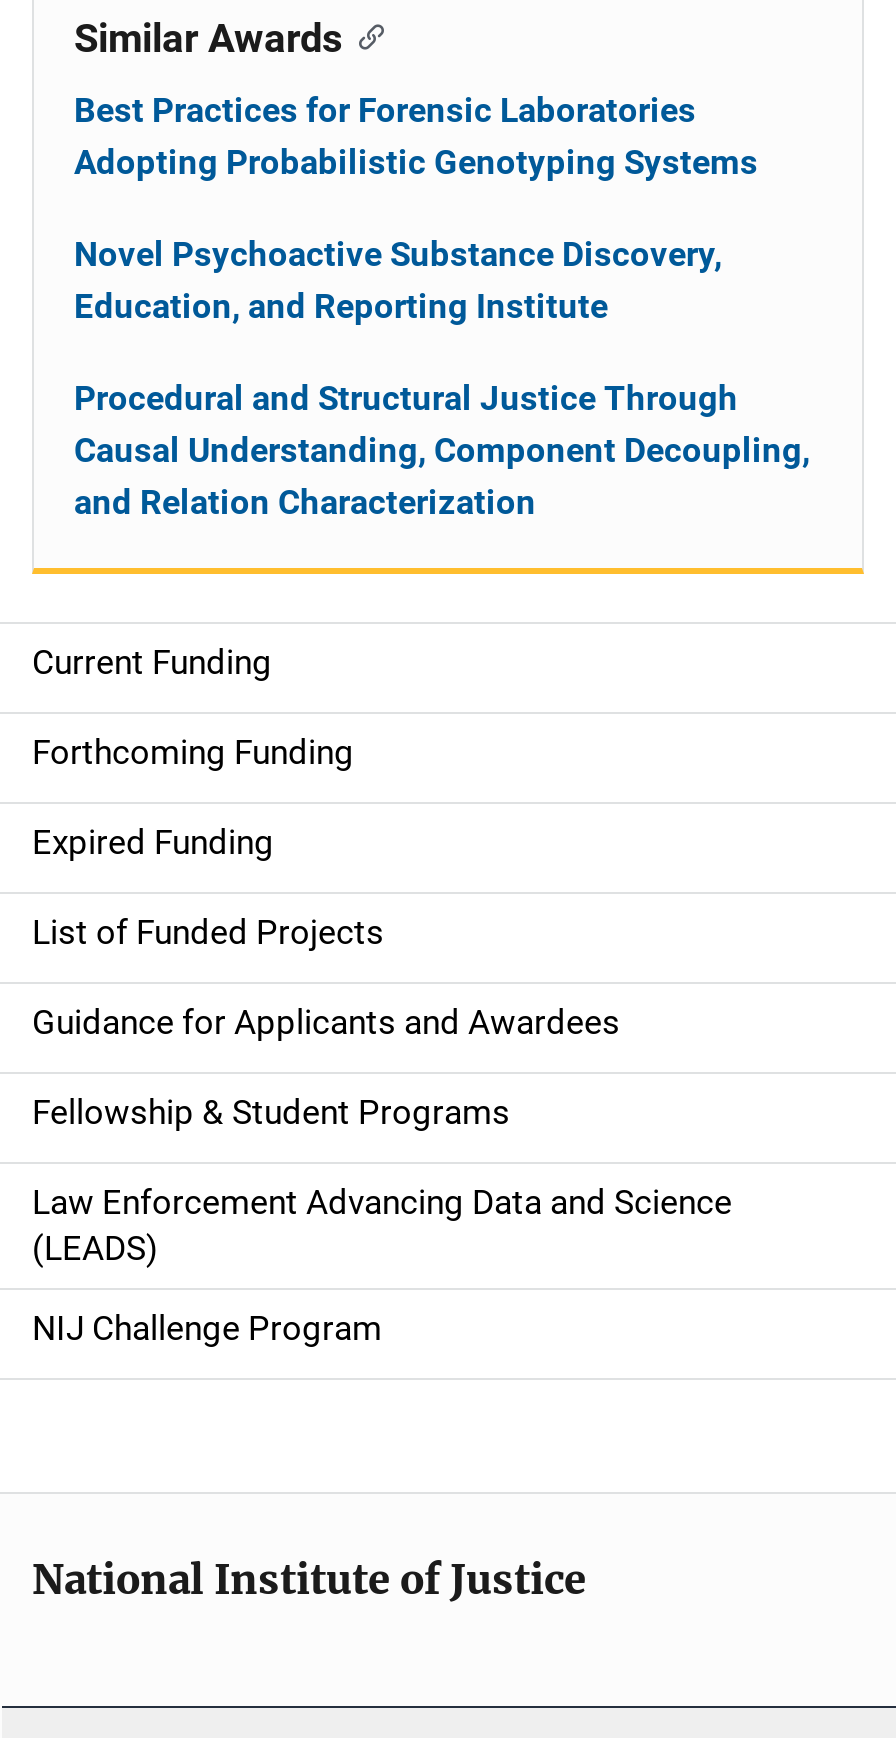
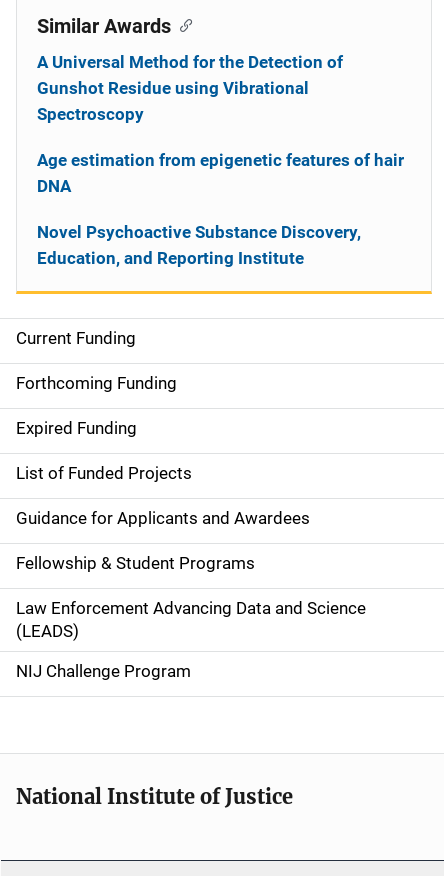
- Best Practices for Forensic Laboratories
- Adopting Probabilistic Genotyping Systems
+ A Universal Method for the Detection of
+ Gunshot Residue using Vibrational
+ Spectroscopy
+ Age estimation from epigenetic features of hair
+ DNA

moved down: Novel Psychoactive Substance Discovery, | Education, and Reporting Institute

- Procedural and Structural Justice Through
- Causal Understanding, Component Decoupling,
- and Relation Characterization
